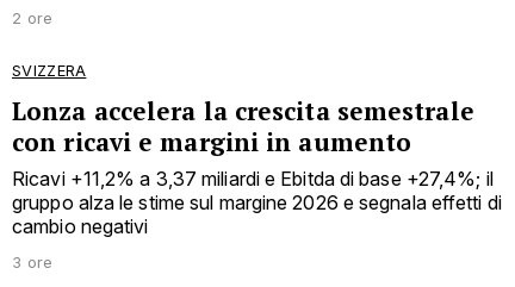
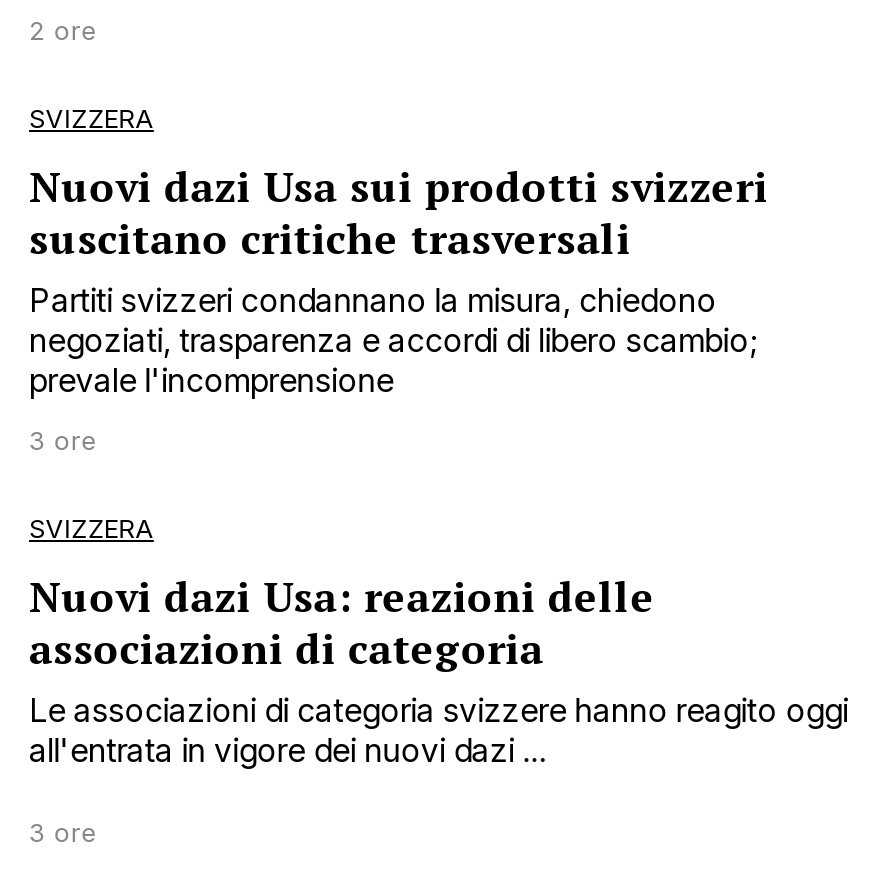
- Lonza accelera la crescita semestrale
- con ricavi e margini in aumento
- Ricavi +11,2% a 3,37 miliardi e Ebitda di base +27,4%; il
- gruppo alza le stime sul margine 2026 e segnala effetti di
- cambio negativi
+ Nuovi dazi Usa sui prodotti svizzeri
+ suscitano critiche trasversali
+ Partiti svizzeri condannano la misura, chiedono
+ negoziati, trasparenza e accordi di libero scambio;
+ prevale l'incomprensione
+ 3 ore
+ SVIZZERA
+ Nuovi dazi Usa: reazioni delle
+ associazioni di categoria
+ Le associazioni di categoria svizzere hanno reagito oggi
+ all'entrata in vigore dei nuovi dazi ...
